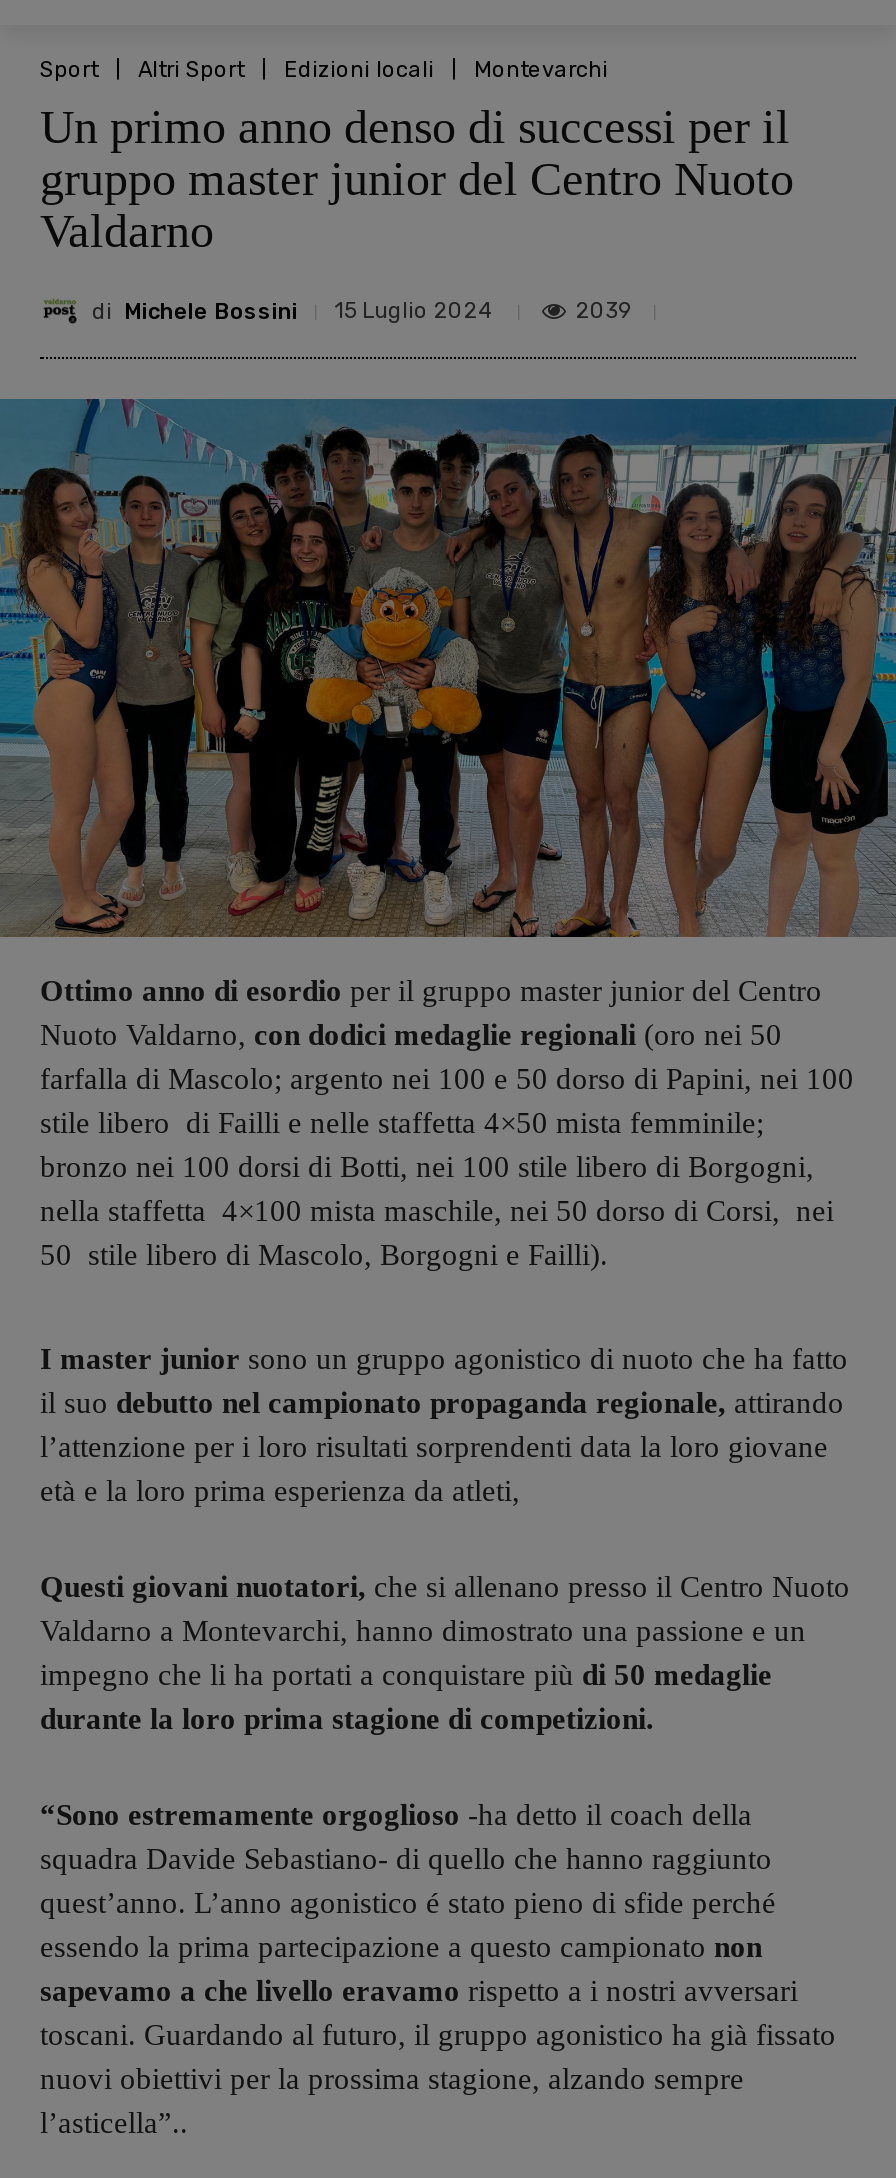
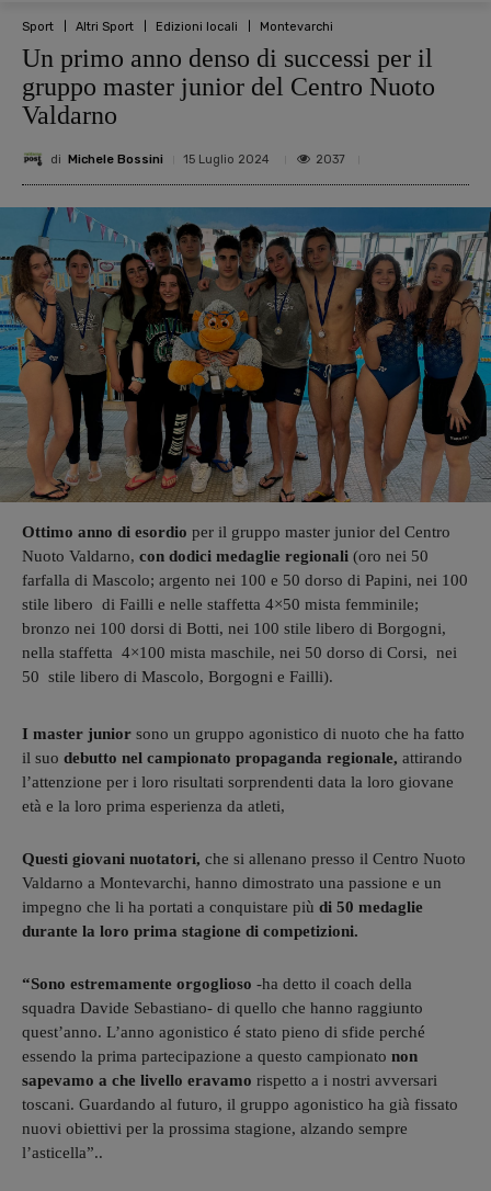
- 2039
+ 2037
